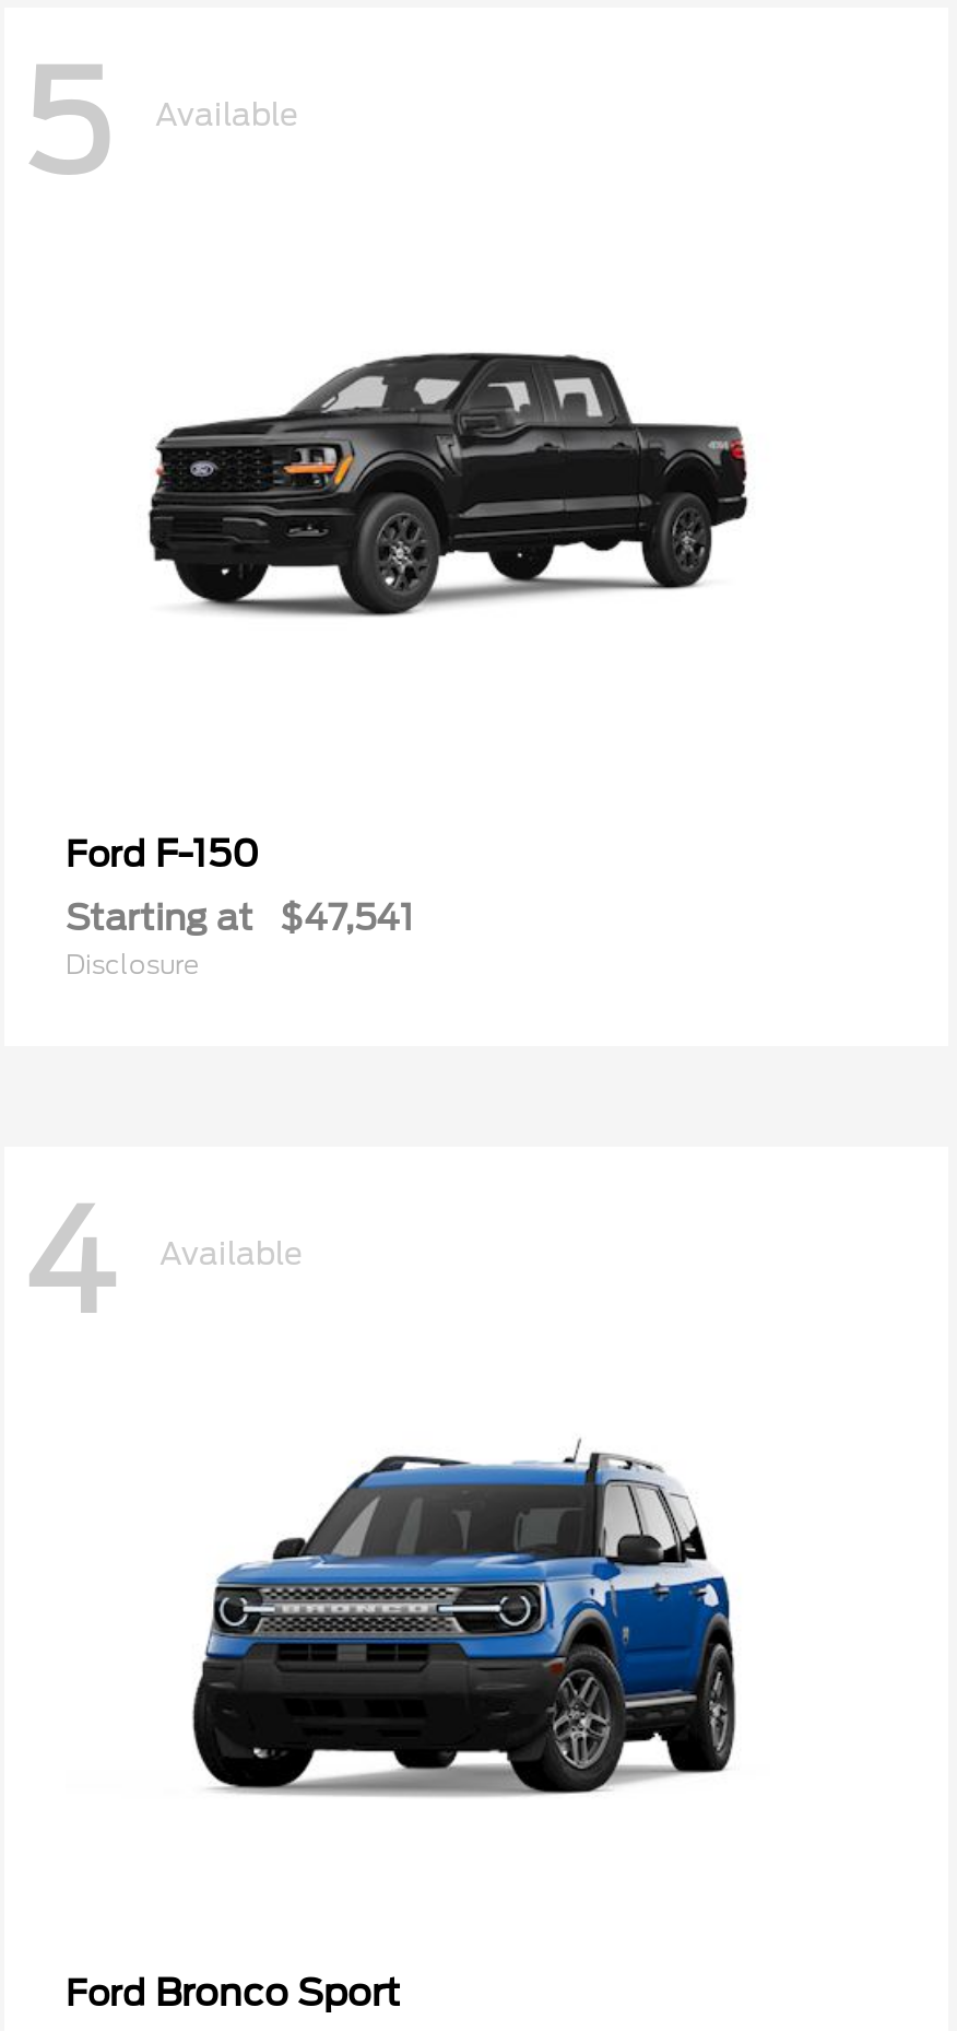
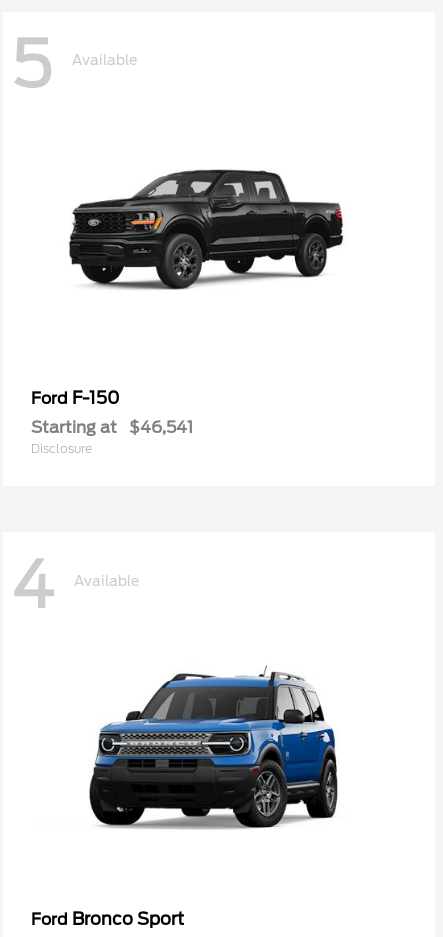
- Starting at $47,541
+ Starting at $46,541
